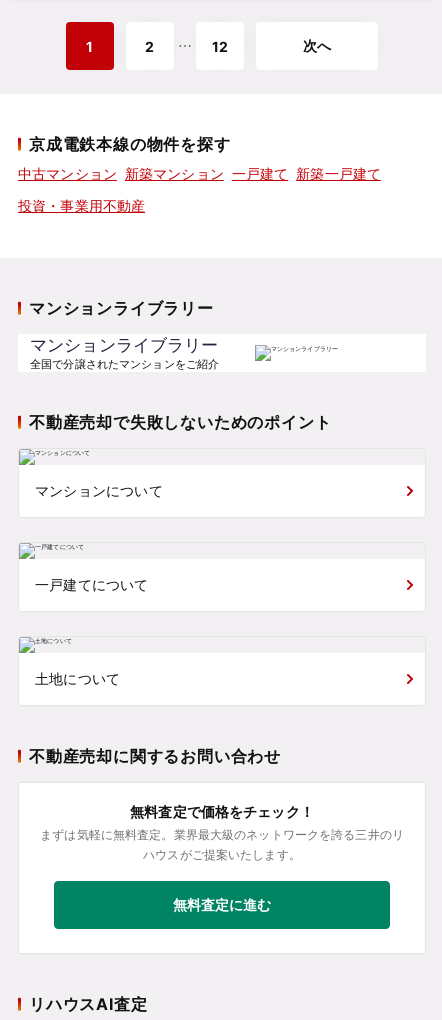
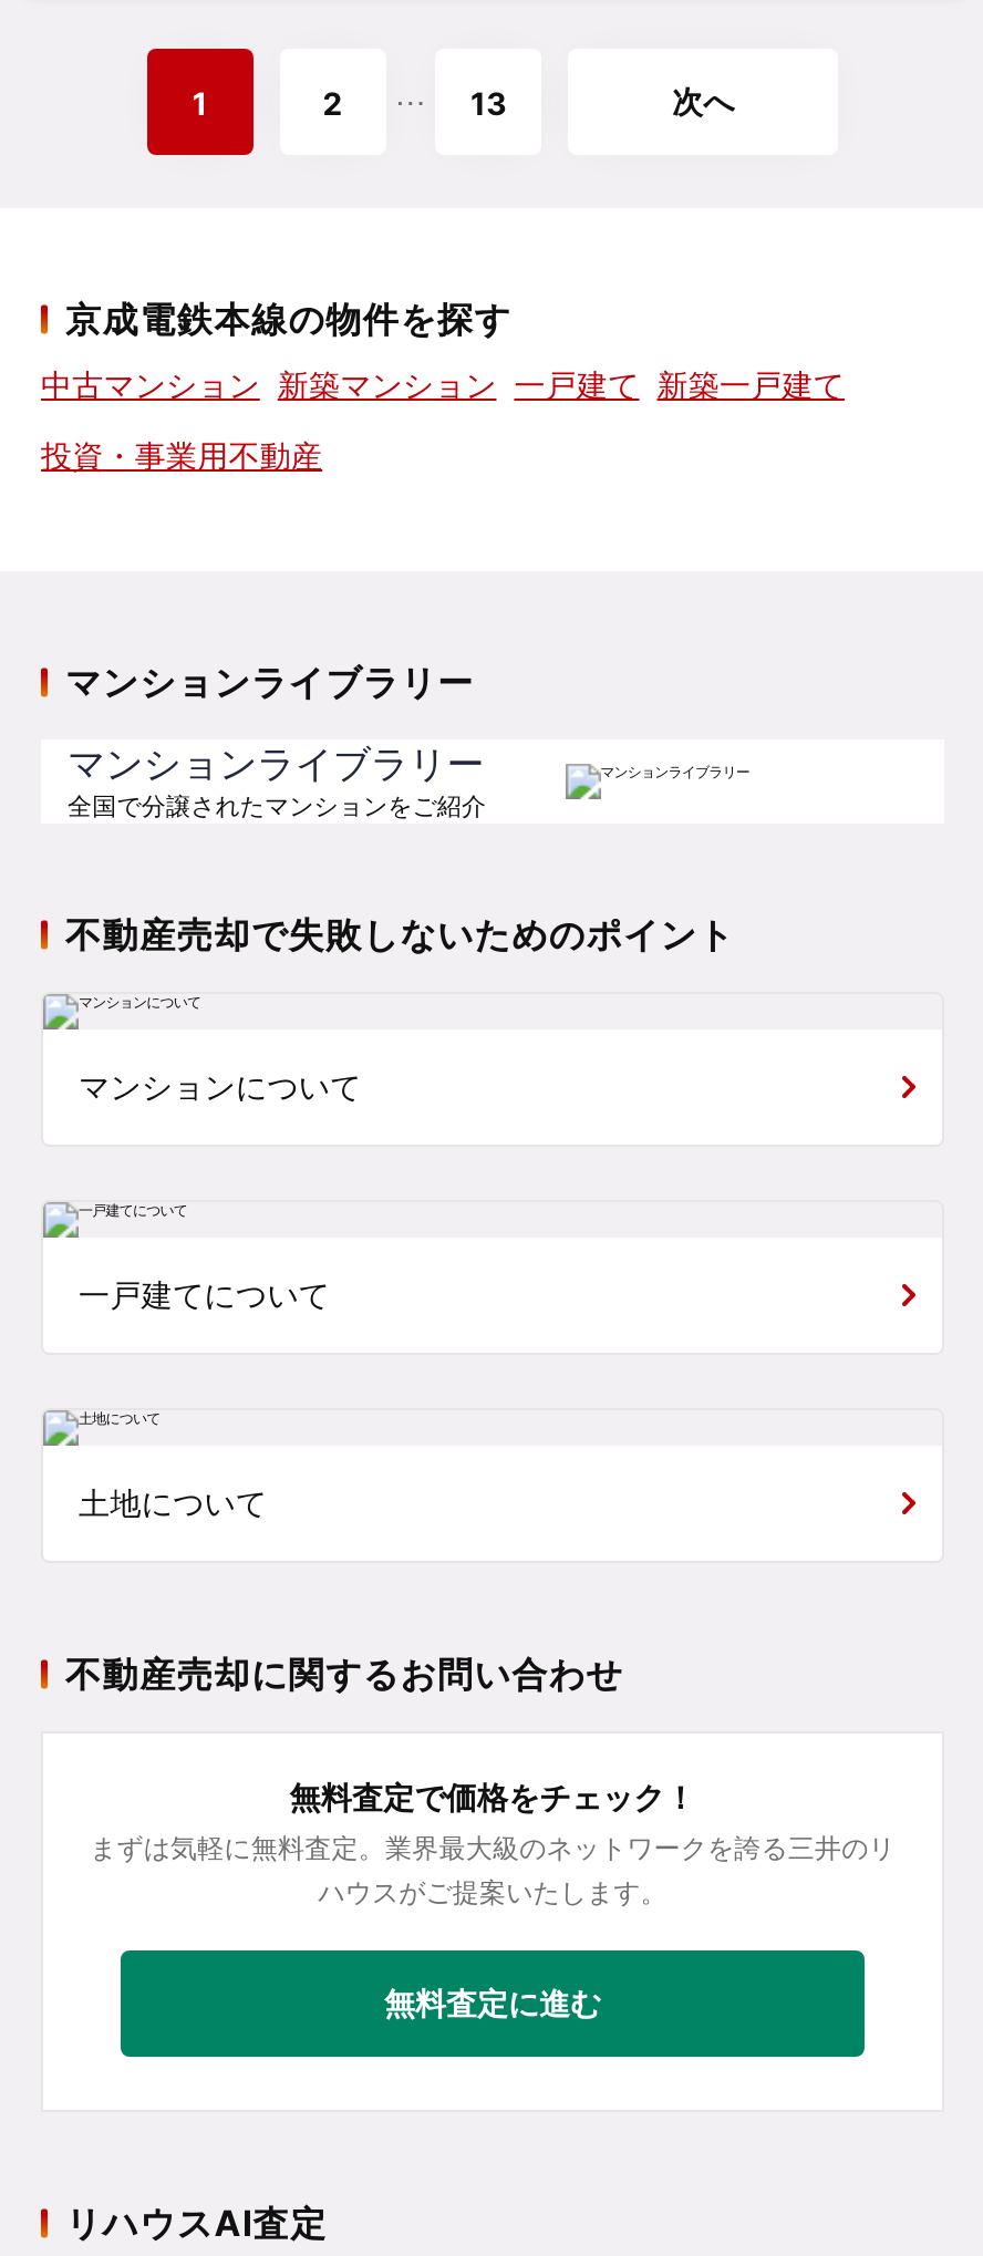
- 12
+ 13
